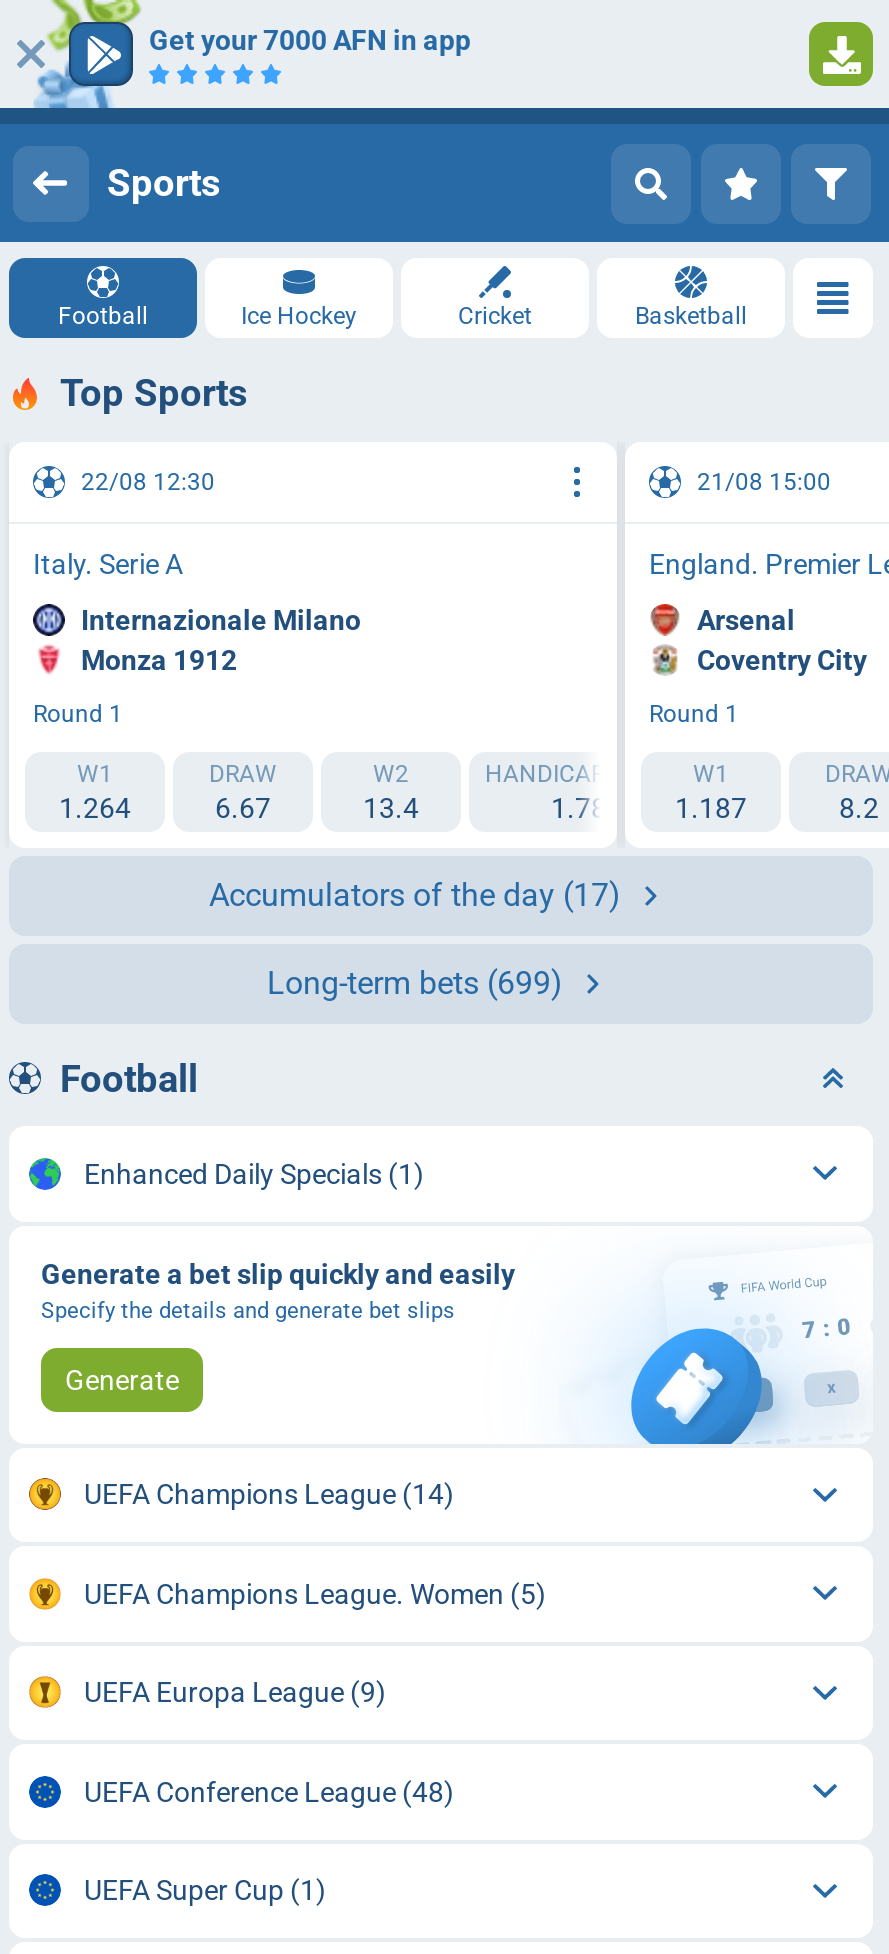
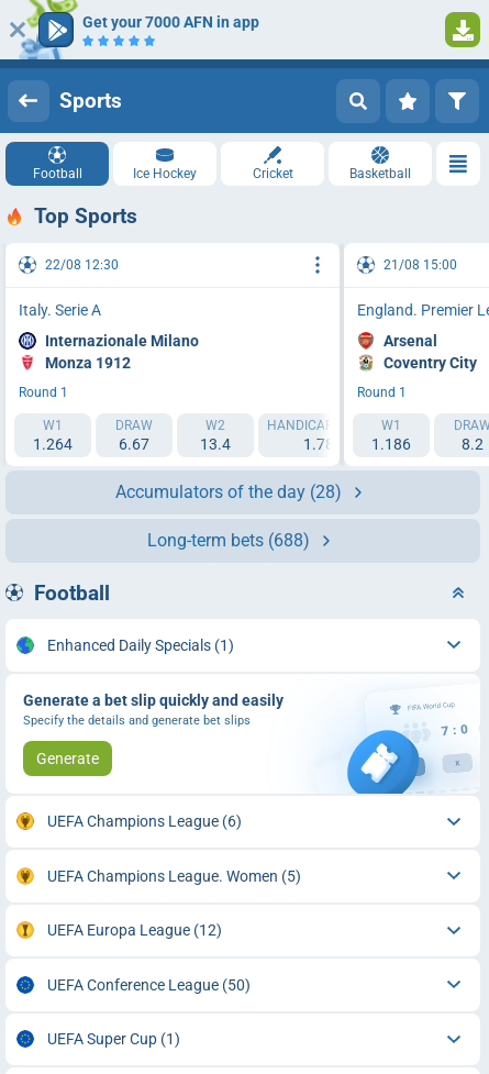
- 1.187
+ 1.186

- Accumulators of the day (17)
+ Accumulators of the day (28)

- Long-term bets (699)
+ Long-term bets (688)

- UEFA Champions League (14)
+ UEFA Champions League (6)

- UEFA Europa League (9)
+ UEFA Europa League (12)

- UEFA Conference League (48)
+ UEFA Conference League (50)
